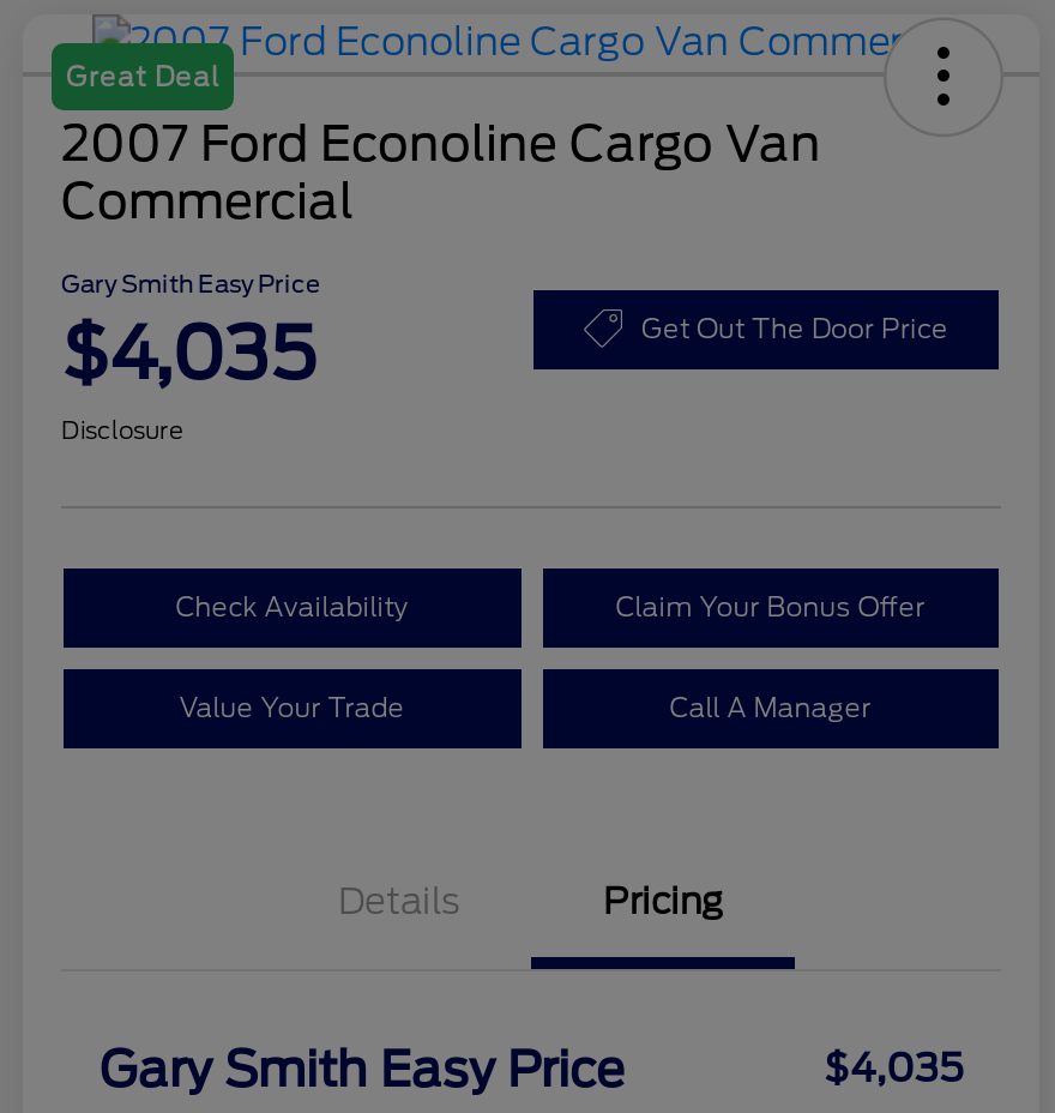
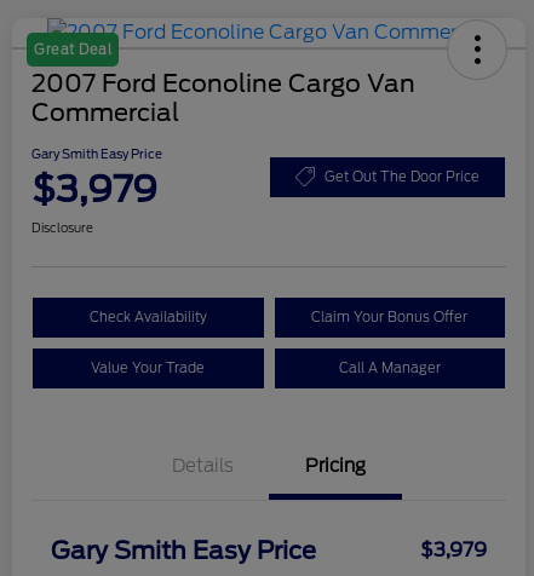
- $4,035
+ $3,979

- $4,035
+ $3,979
